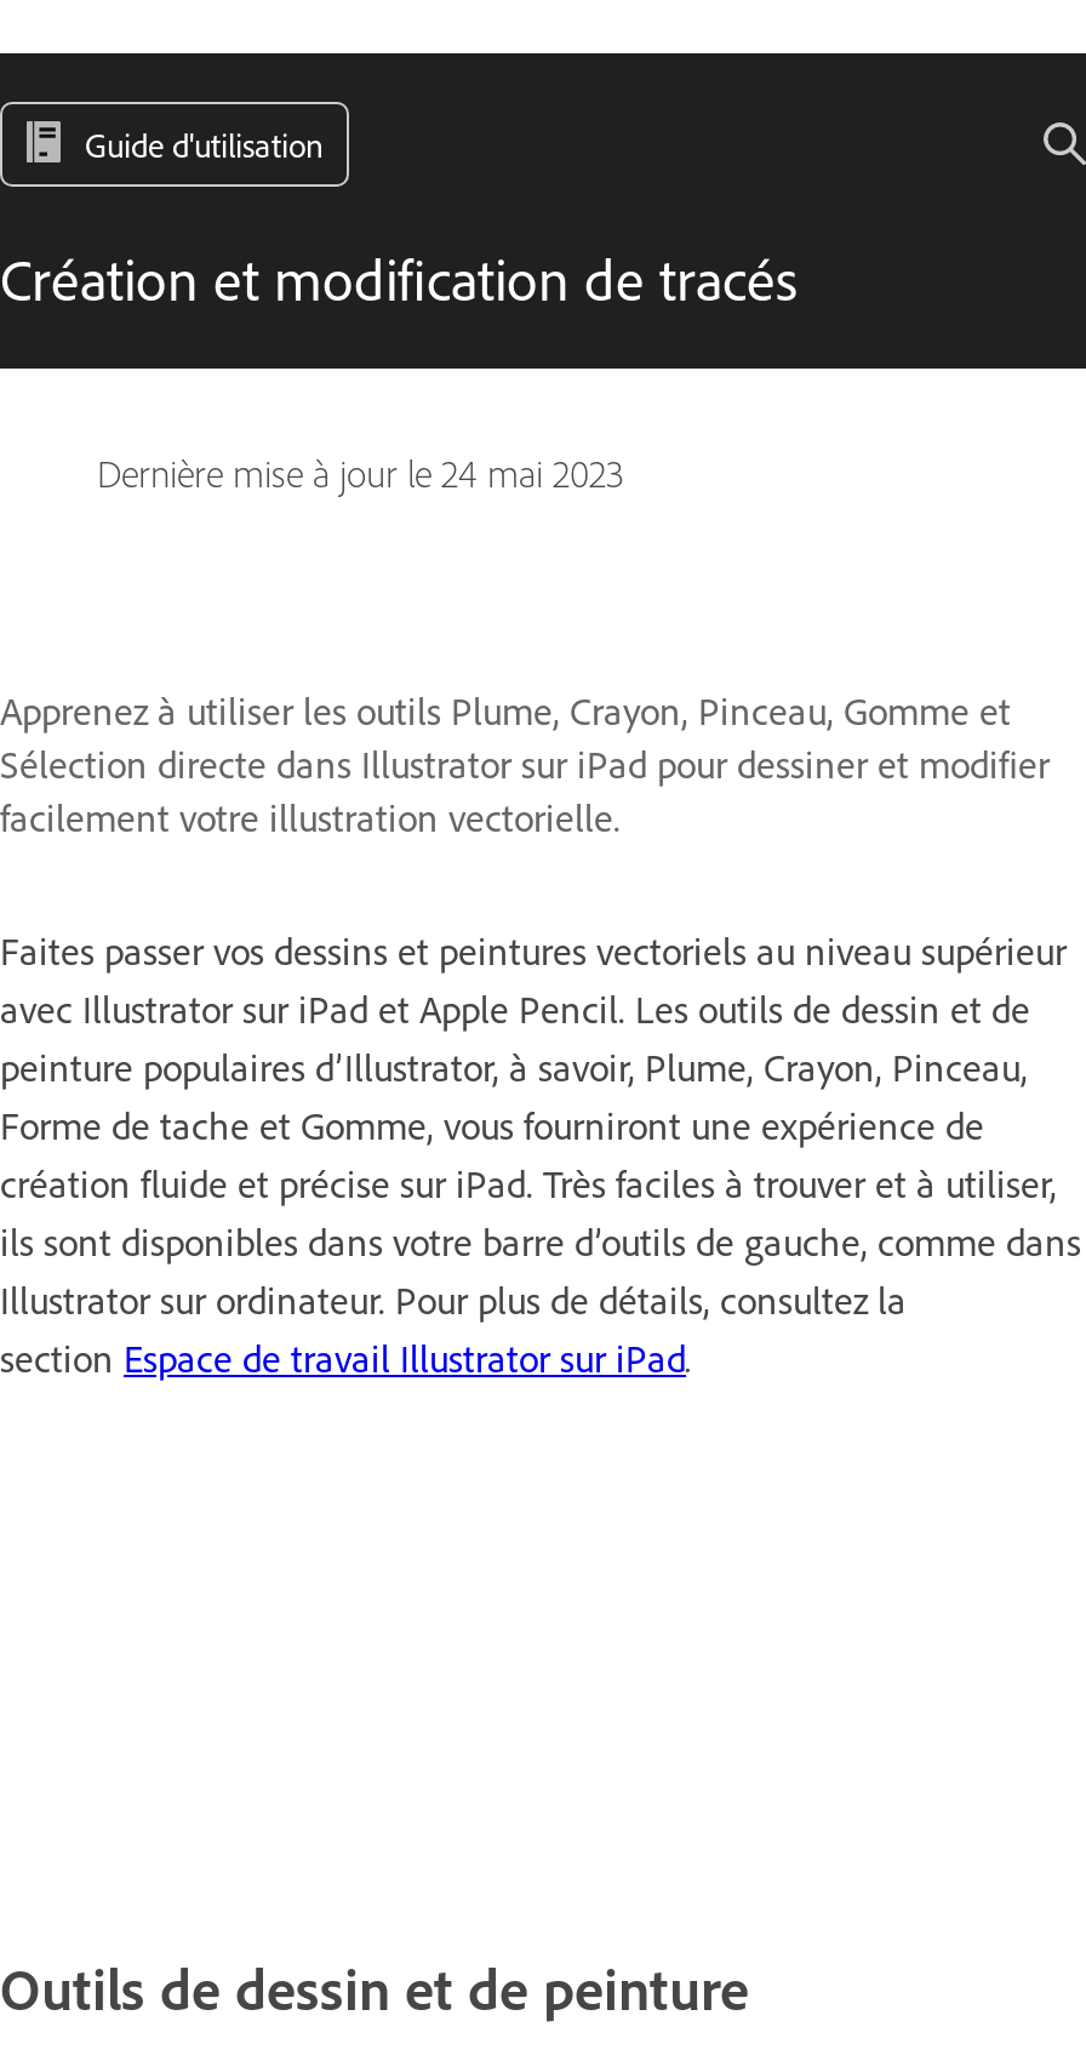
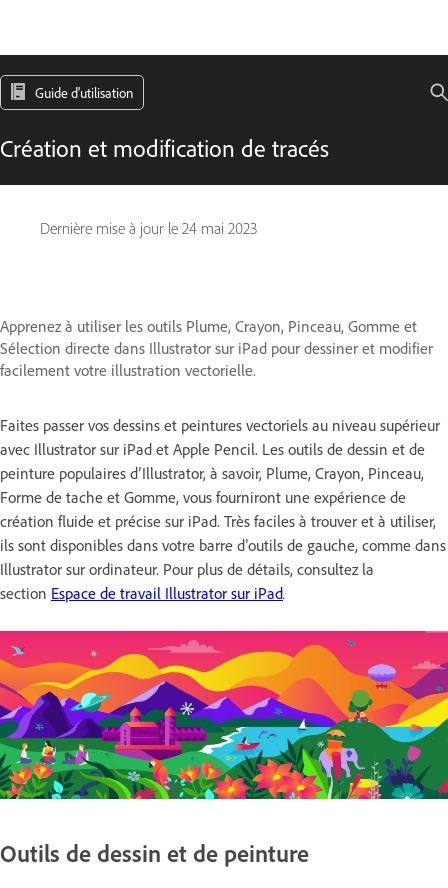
+ [image]
